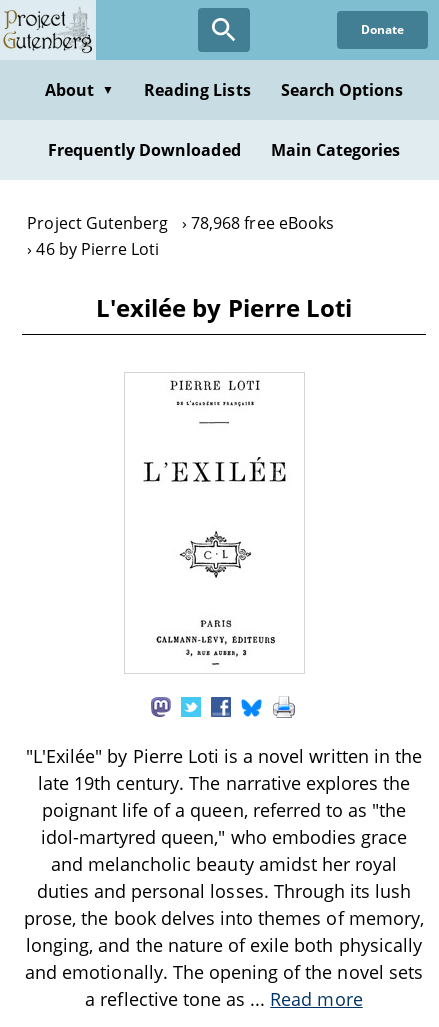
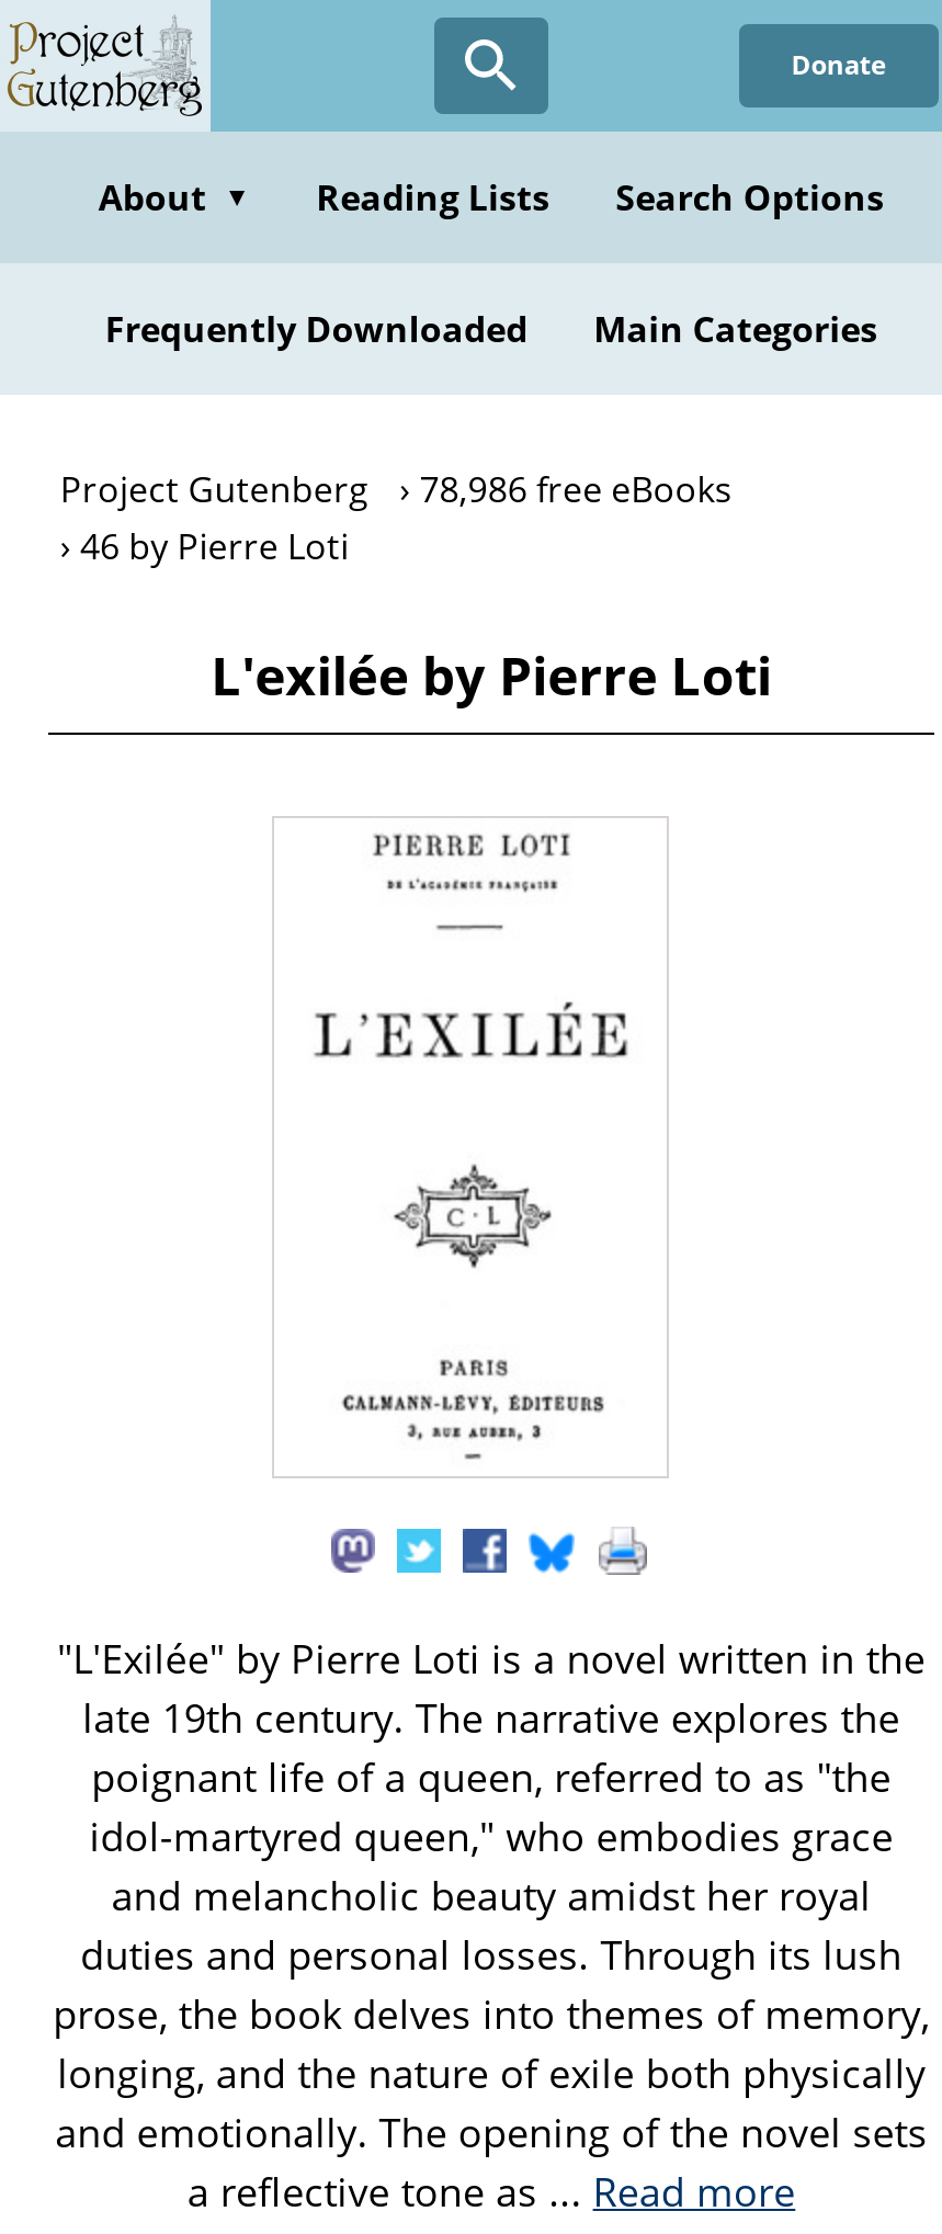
- Project Gutenberg 78,968 free eBooks
+ Project Gutenberg 78,986 free eBooks
